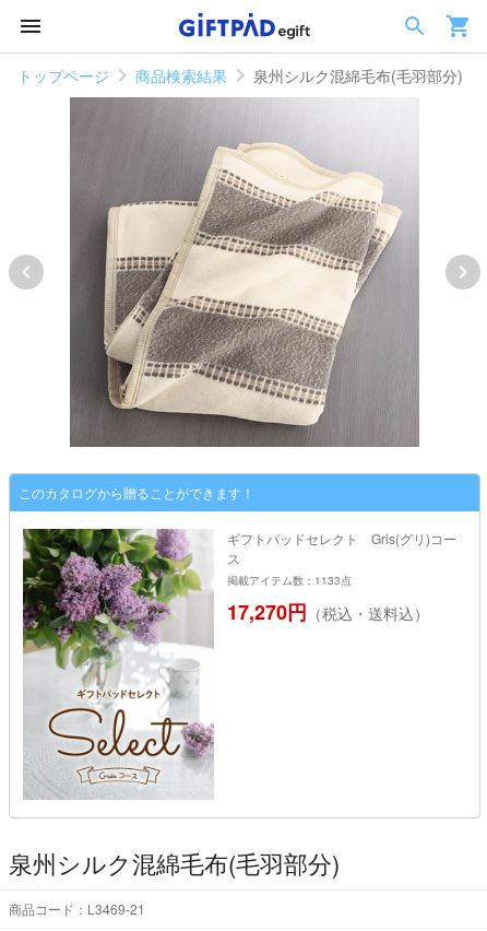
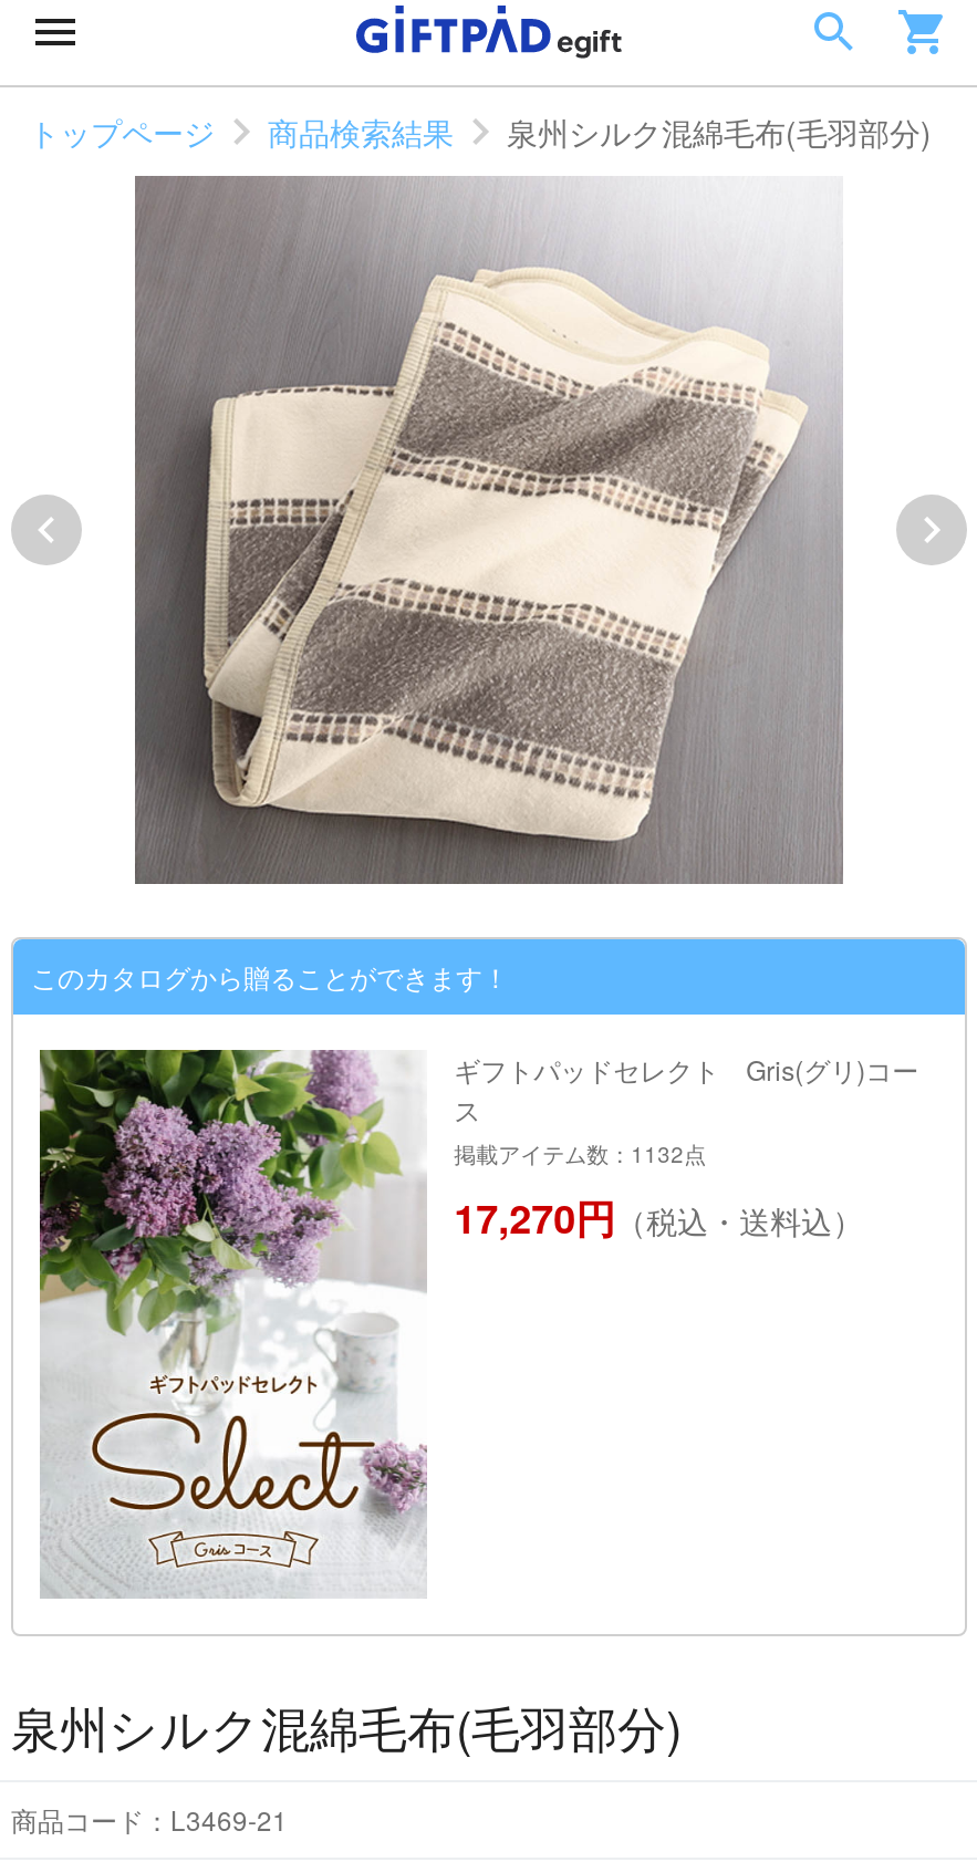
- 掲載アイテム数：1133点
+ 掲載アイテム数：1132点
